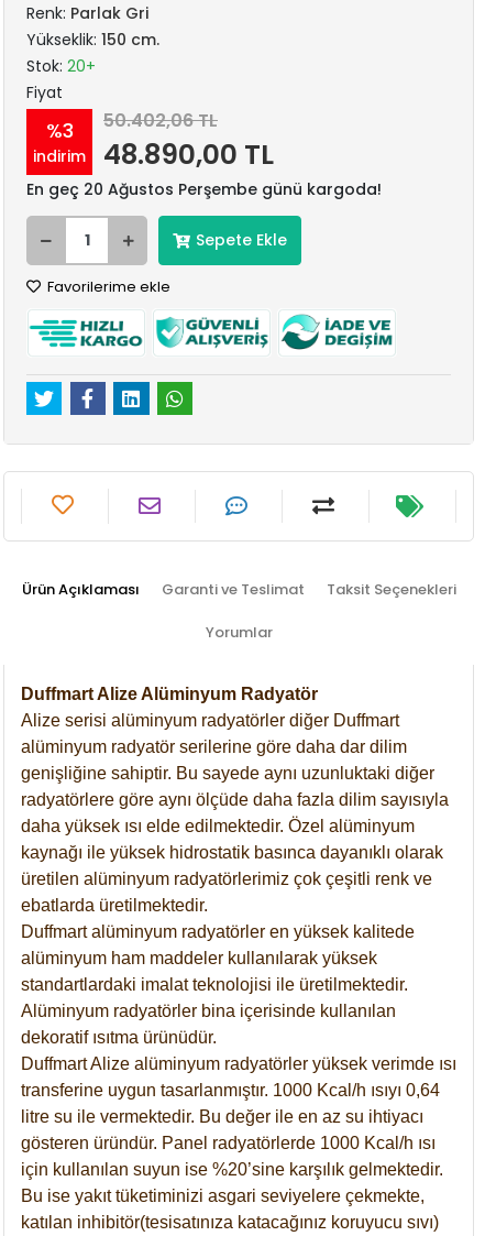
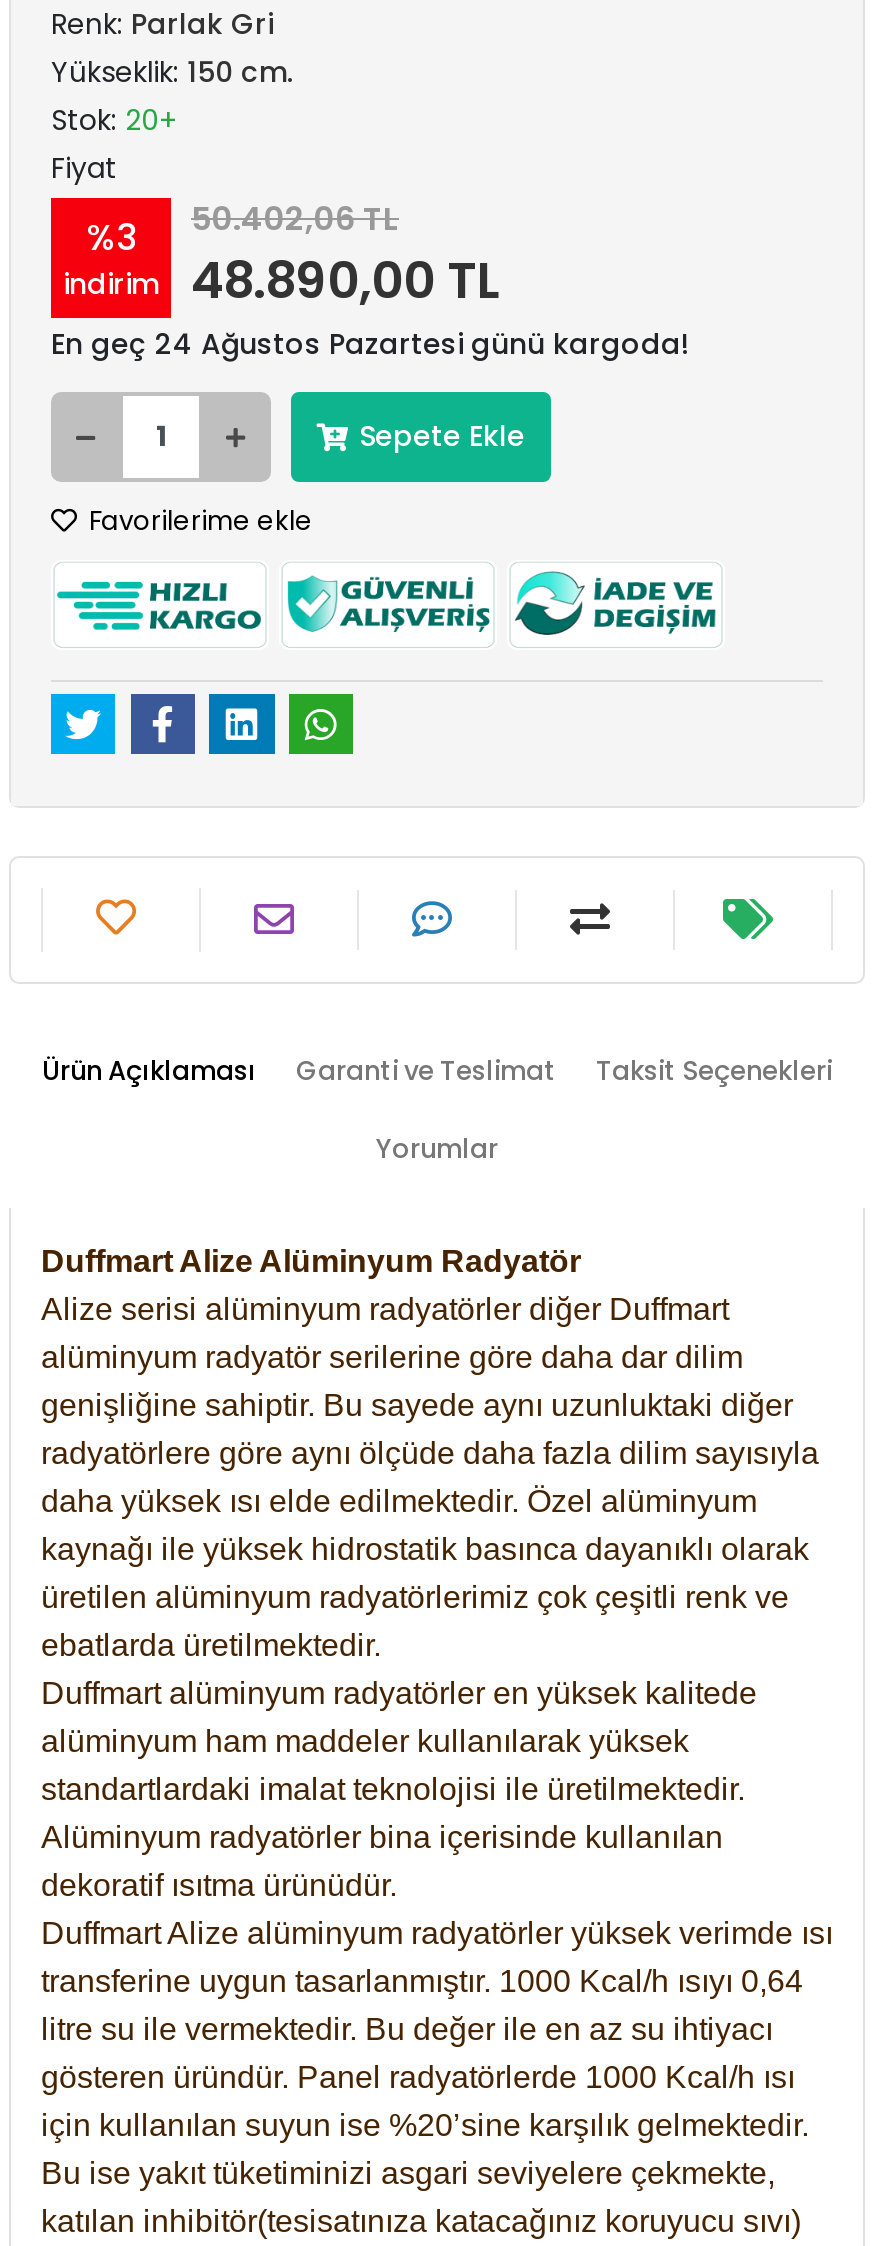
- En geç 20 Ağustos Perşembe günü kargoda!
+ En geç 24 Ağustos Pazartesi günü kargoda!
